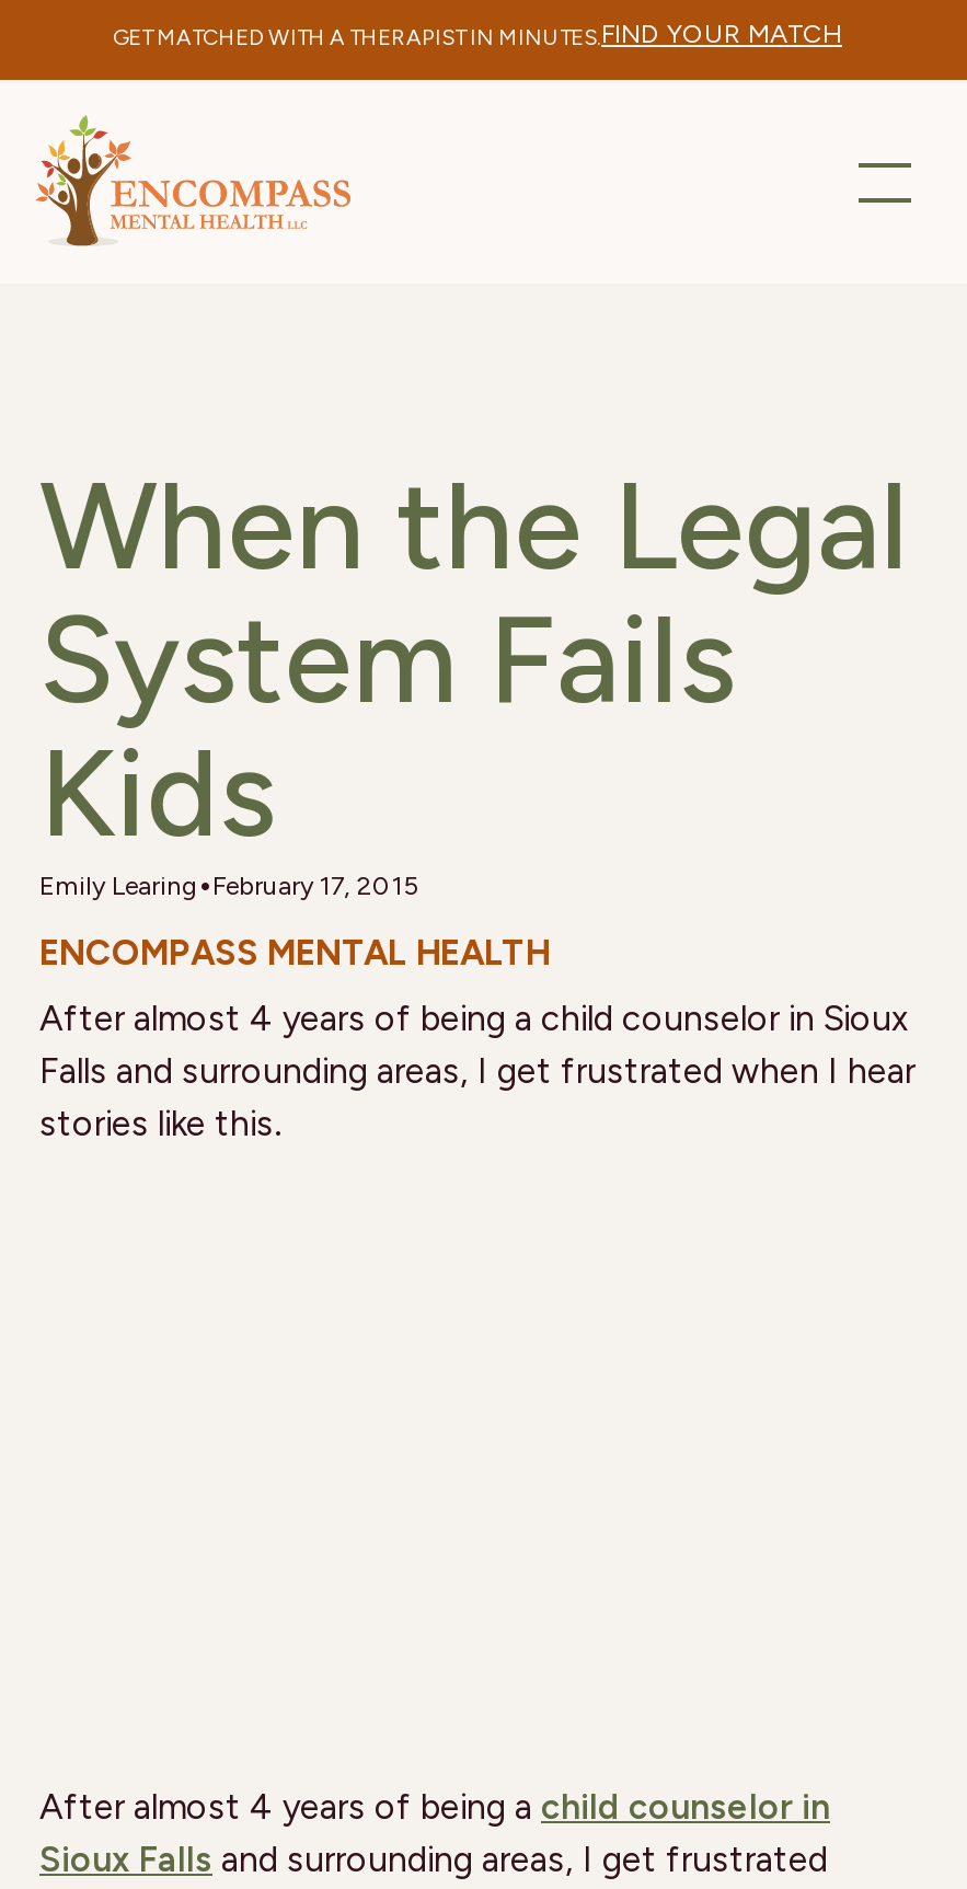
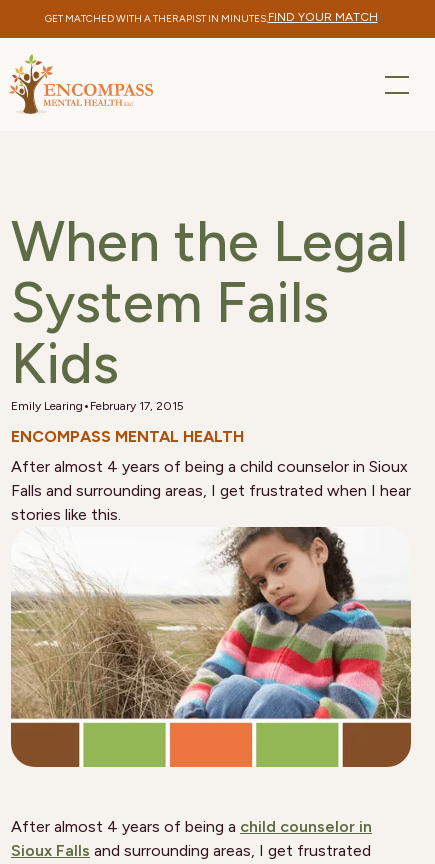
+ [image]
